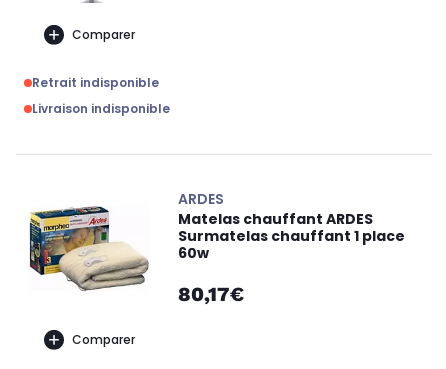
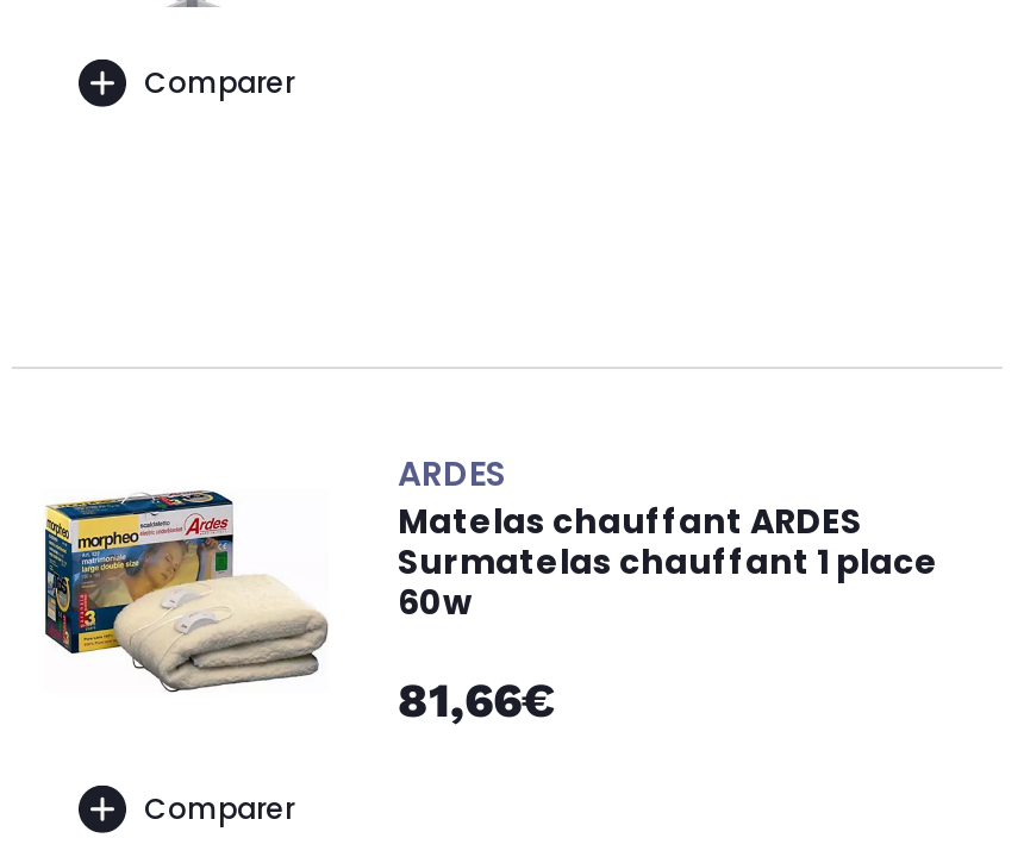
- Retrait indisponible
- Livraison indisponible

- 80,17€
+ 81,66€
